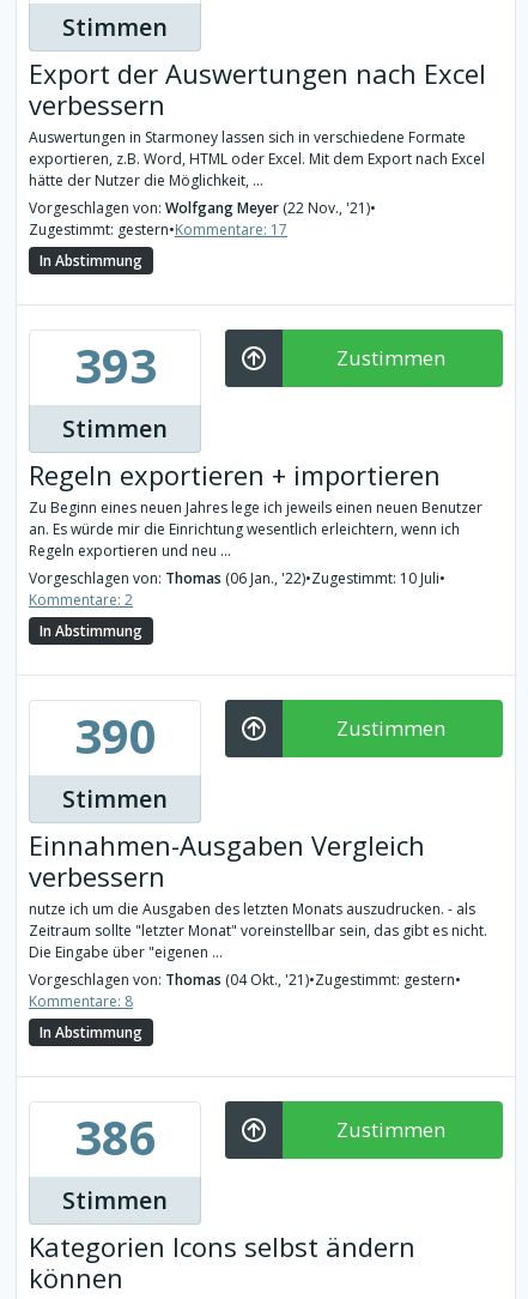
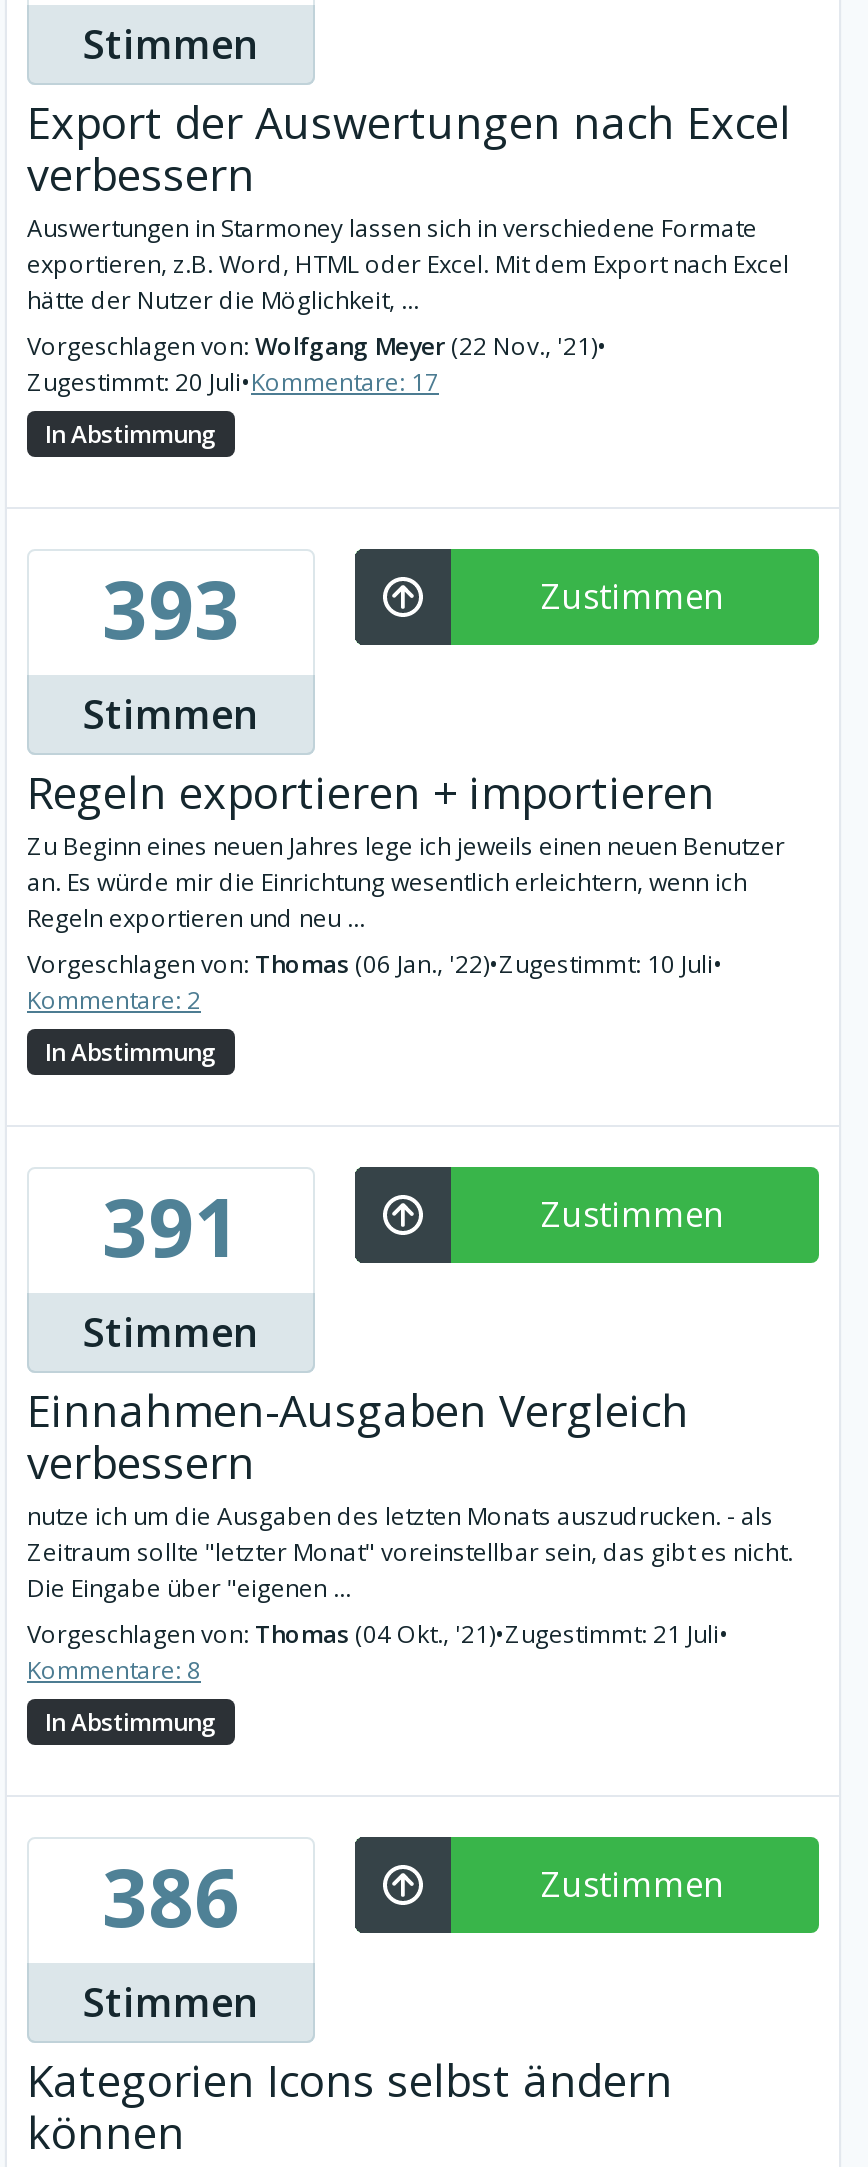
- Zugestimmt: gestern•Kommentare: 17
+ Zugestimmt: 20 Juli•Kommentare: 17

- 390
+ 391

- Vorgeschlagen von: Thomas (04 Okt., '21) •Zugestimmt: gestern•
+ Vorgeschlagen von: Thomas (04 Okt., '21) •Zugestimmt: 21 Juli•
